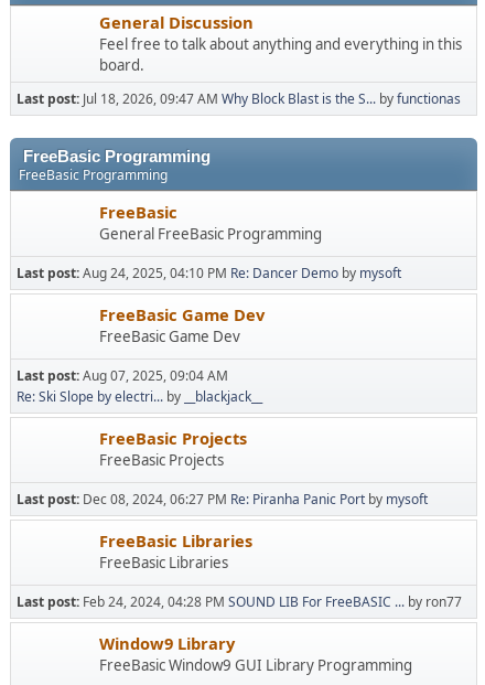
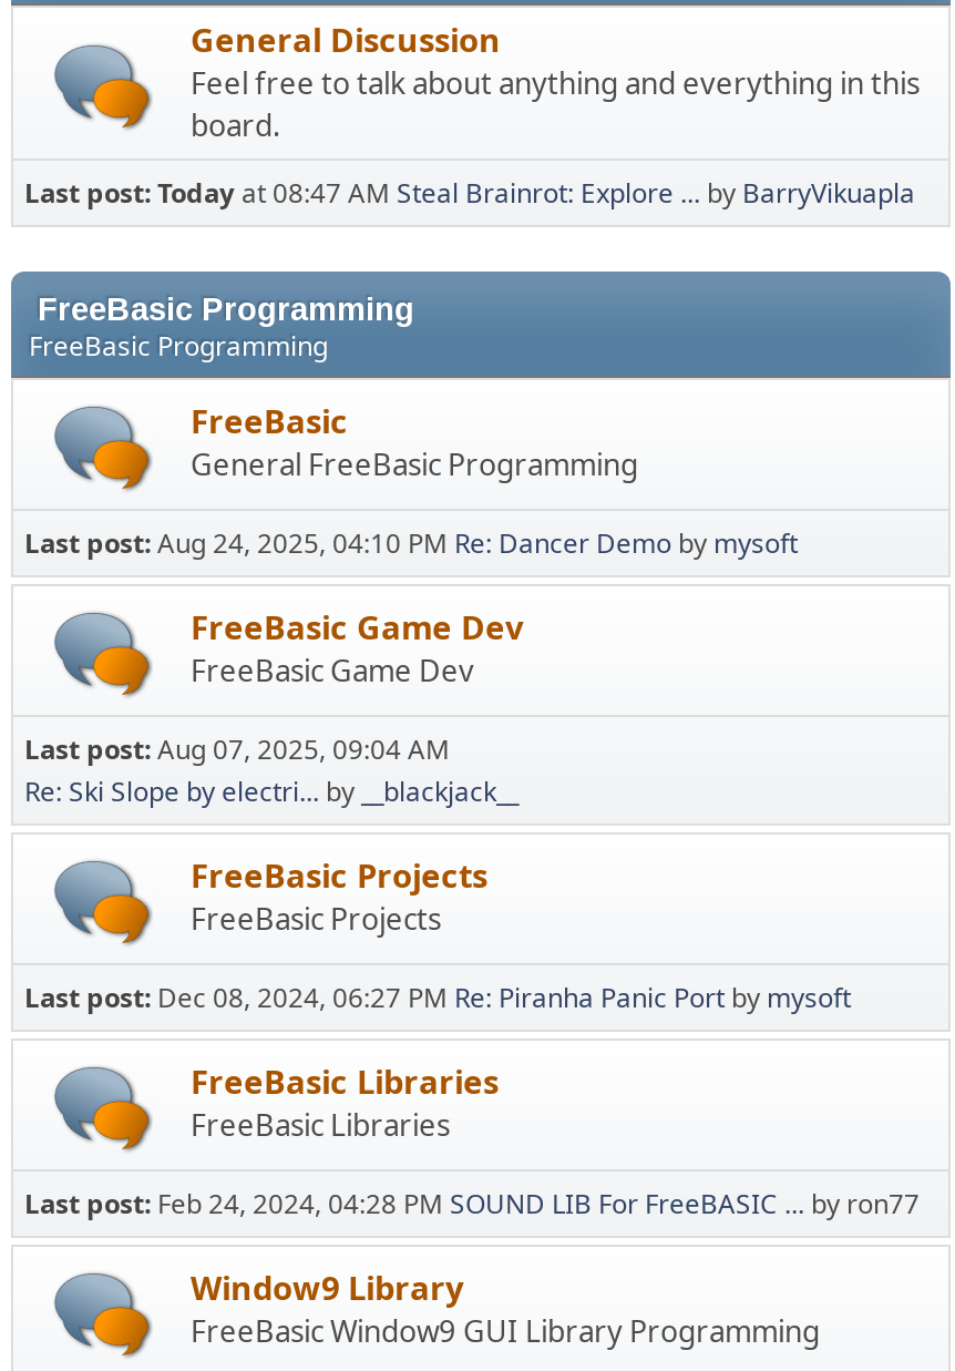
+ [image]

- Last post: Jul 18, 2026, 09:47 AM Why Block Blast is the S... by functionas
+ Last post: Today at 08:47 AM Steal Brainrot: Explore ... by BarryVikuapla

+ [image]

+ [image]

+ [image]

+ [image]

+ [image]
